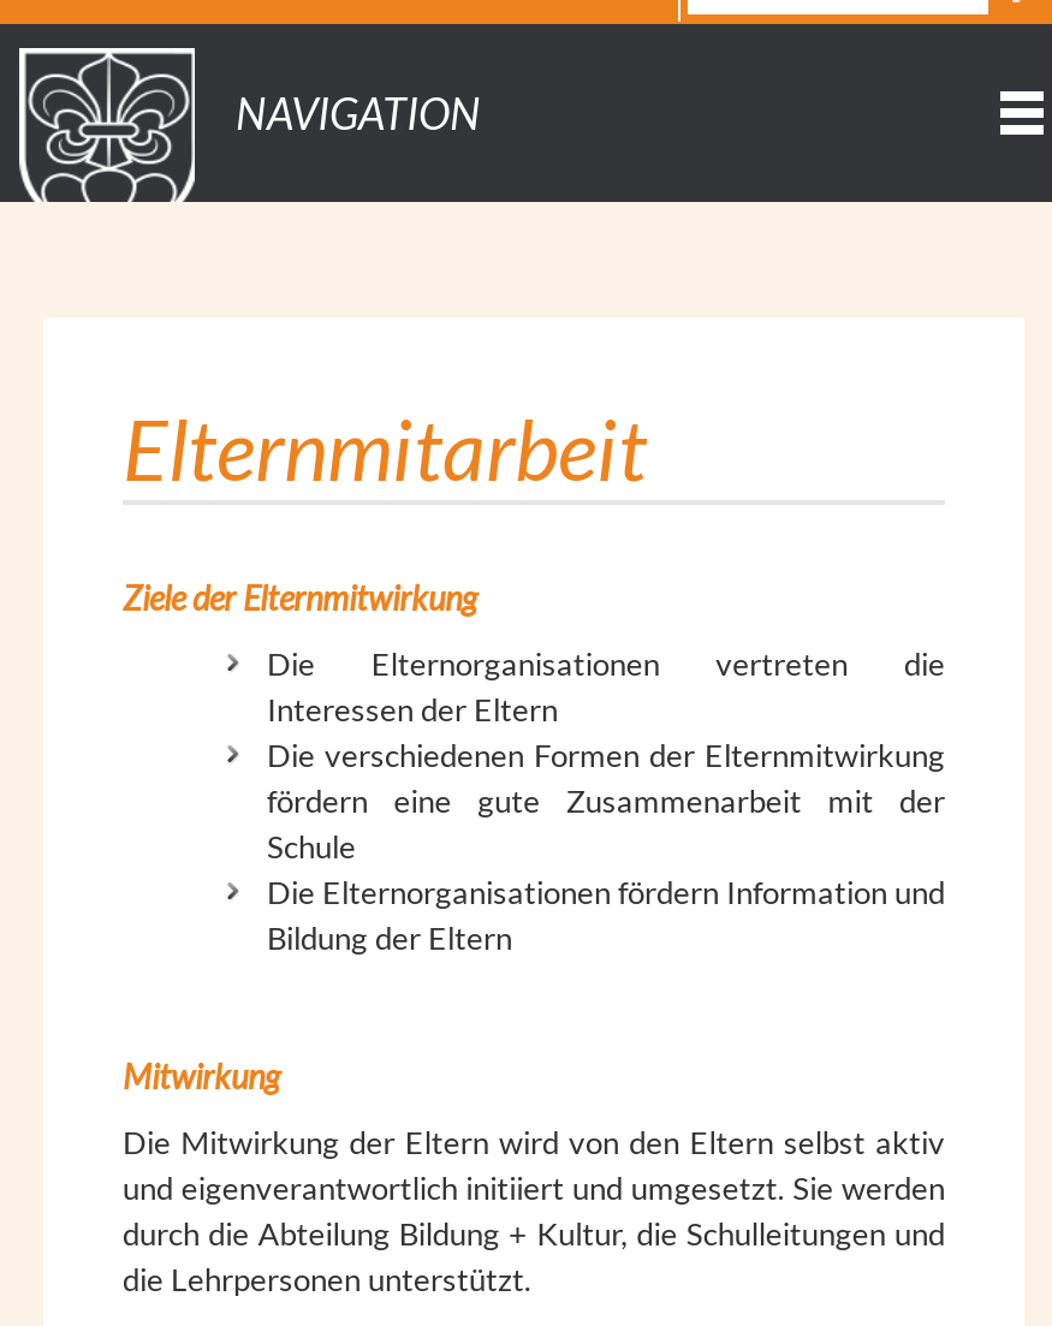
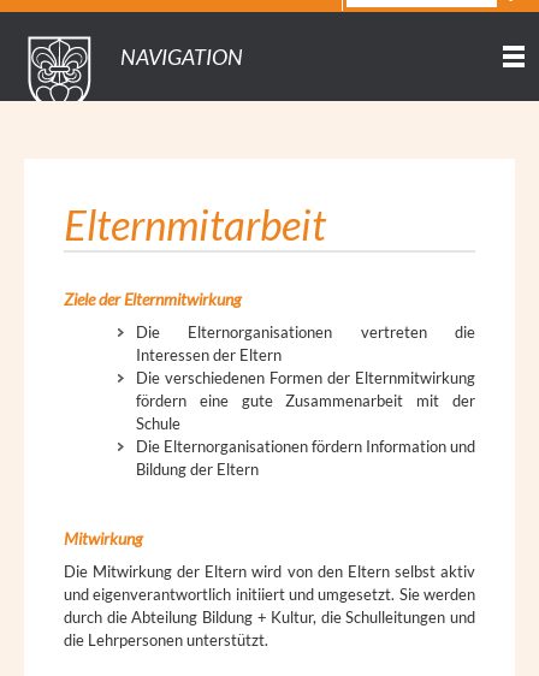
- [image]
+ [image]
